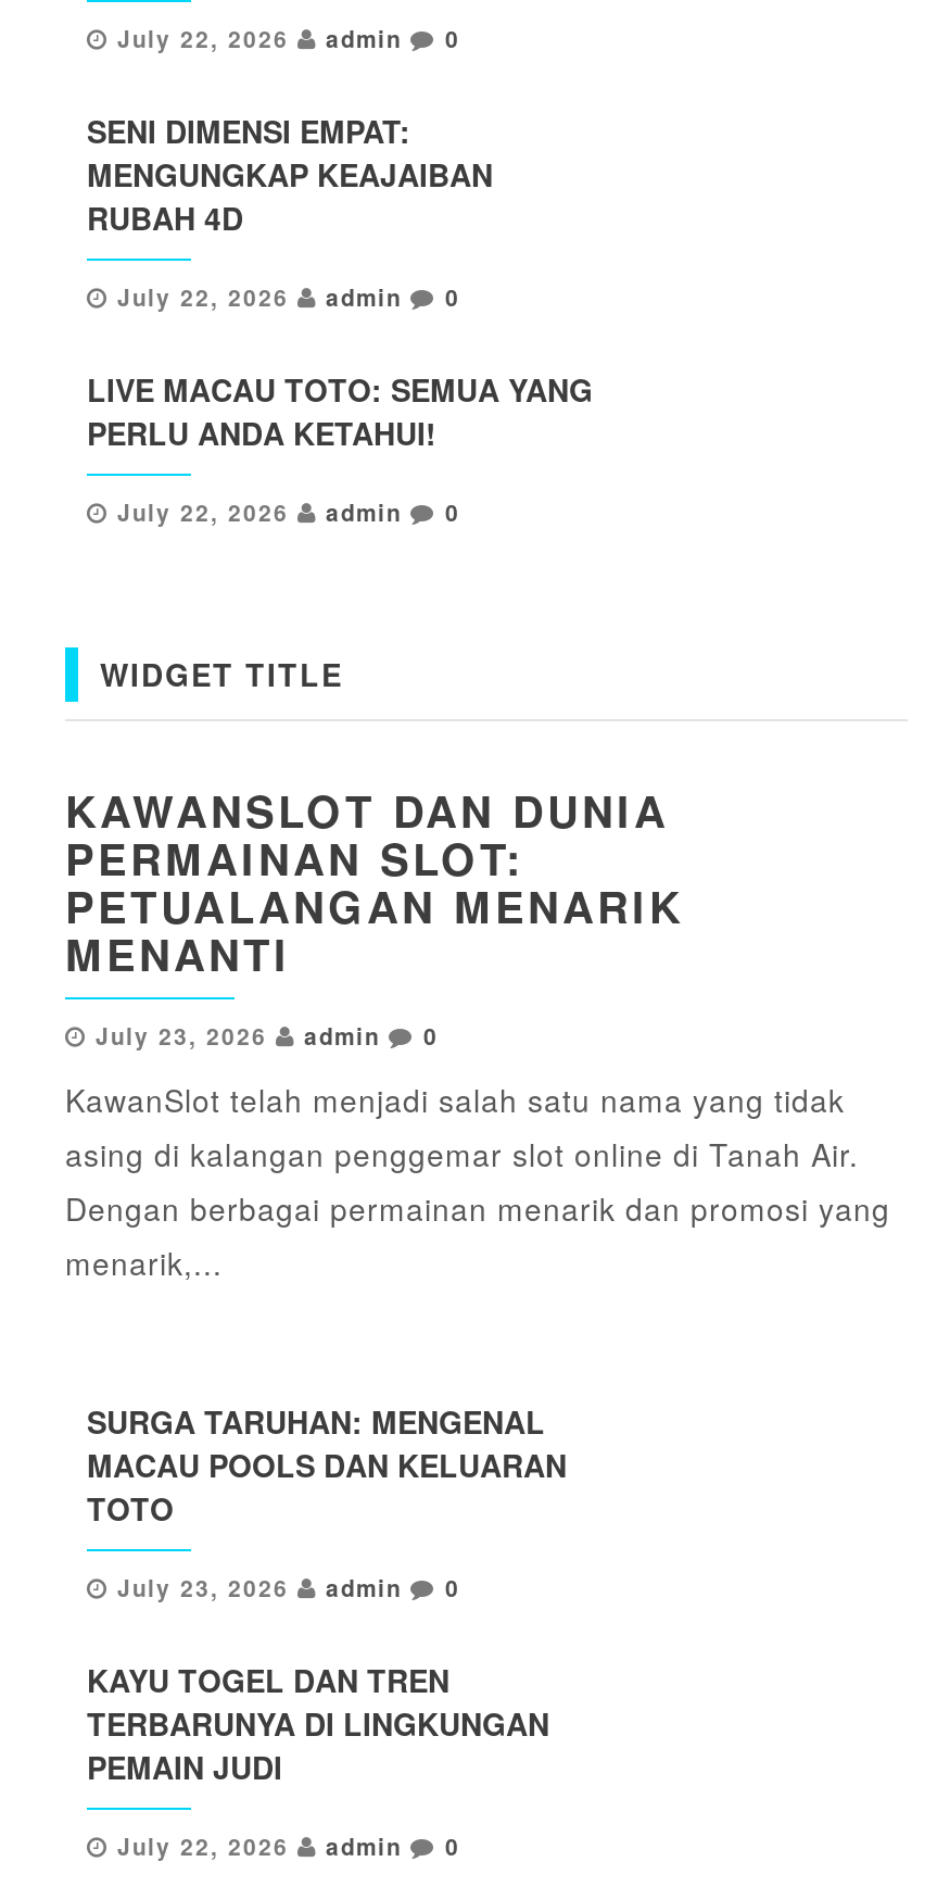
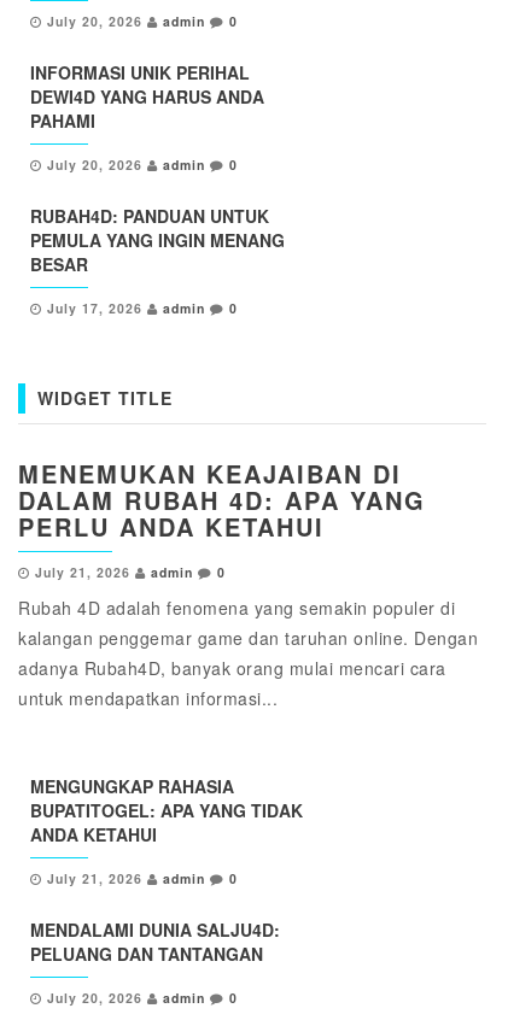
- July 22, 2026 admin 0
+ July 20, 2026 admin 0

- SENI DIMENSI EMPAT:
- MENGUNGKAP KEAJAIBAN
- RUBAH 4D
+ INFORMASI UNIK PERIHAL
+ DEWI4D YANG HARUS ANDA
+ PAHAMI

- July 22, 2026 admin 0
+ July 20, 2026 admin 0

- LIVE MACAU TOTO: SEMUA YANG
- PERLU ANDA KETAHUI!
+ RUBAH4D: PANDUAN UNTUK
+ PEMULA YANG INGIN MENANG
+ BESAR

moved down: admin | 0 | WIDGET TITLE

- July 22, 2026 admin 0
+ July 17, 2026 admin 0

- KAWANSLOT DAN DUNIA
- PERMAINAN SLOT:
- PETUALANGAN MENARIK
- MENANTI
+ MENEMUKAN KEAJAIBAN DI
+ DALAM RUBAH 4D: APA YANG
+ PERLU ANDA KETAHUI

- July 23, 2026 admin 0
+ July 21, 2026 admin 0

- KawanSlot telah menjadi salah satu nama yang tidak
- asing di kalangan penggemar slot online di Tanah Air.
- Dengan berbagai permainan menarik dan promosi yang
- menarik,...
+ Rubah 4D adalah fenomena yang semakin populer di
+ kalangan penggemar game dan taruhan online. Dengan
+ adanya Rubah4D, banyak orang mulai mencari cara
+ untuk mendapatkan informasi...

- SURGA TARUHAN: MENGENAL
- MACAU POOLS DAN KELUARAN
- TOTO
+ MENGUNGKAP RAHASIA
+ BUPATITOGEL: APA YANG TIDAK
+ ANDA KETAHUI

- July 23, 2026 admin 0
+ July 21, 2026 admin 0

- KAYU TOGEL DAN TREN
- TERBARUNYA DI LINGKUNGAN
- PEMAIN JUDI
+ MENDALAMI DUNIA SALJU4D:
+ PELUANG DAN TANTANGAN

- July 22, 2026 admin 0
+ July 20, 2026 admin 0
